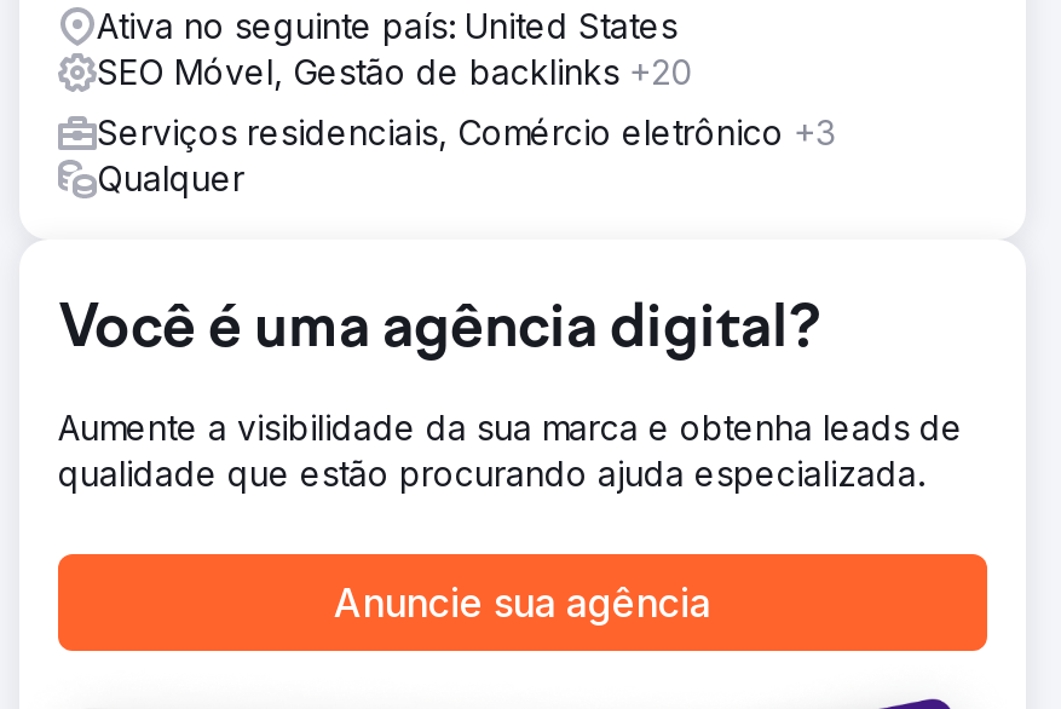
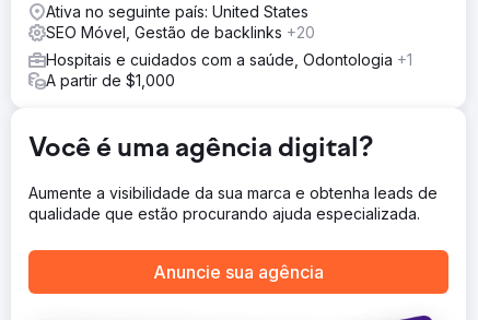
- Serviços residenciais, Comércio eletrônico +3
- Qualquer
+ Hospitais e cuidados com a saúde, Odontologia +1
+ A partir de $1,000
